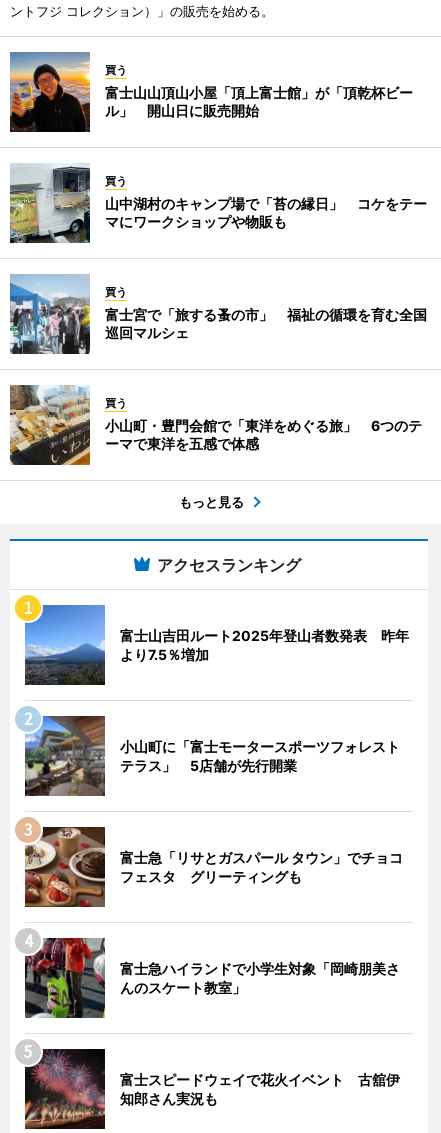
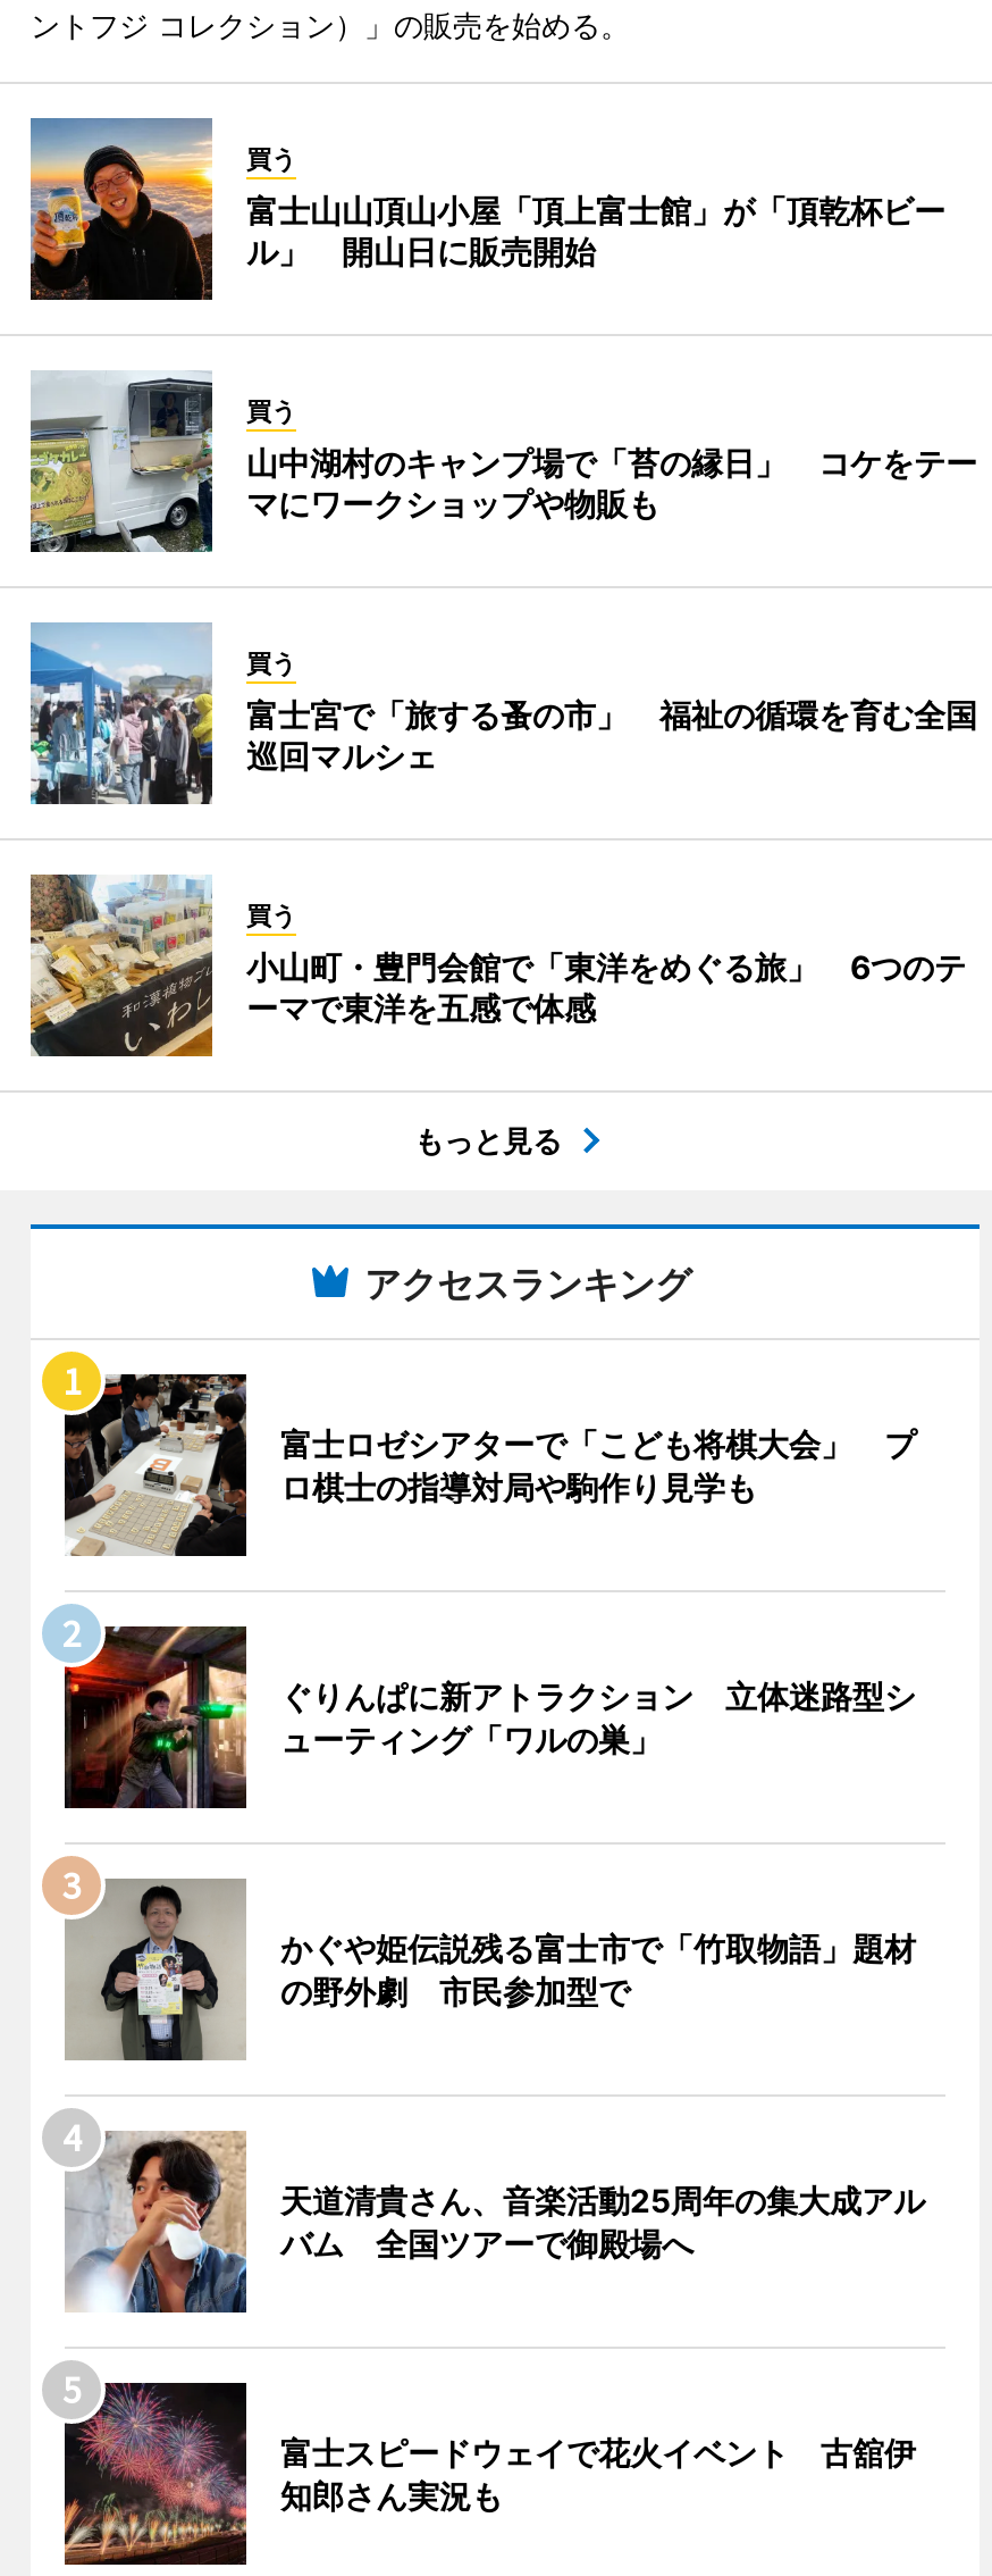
- [image]
- 富士山吉田ルート2025年登山者数発表 昨年
- より7.5％増加
+ [image]
+ 富士ロゼシアターで「こども将棋大会」 プ
+ ロ棋士の指導対局や駒作り見学も

- [image]
- 小山町に「富士モータースポーツフォレスト
- テラス」 5店舗が先行開業
+ [image]
+ ぐりんぱに新アトラクション 立体迷路型シ
+ ューティング「ワルの巣」

- [image]
- 富士急「リサとガスパール タウン」でチョコ
- フェスタ グリーティングも
+ [image]
+ かぐや姫伝説残る富士市で「竹取物語」題材
+ の野外劇 市民参加型で

- [image]
- 富士急ハイランドで小学生対象「岡崎朋美さ
- んのスケート教室」
+ [image]
+ 天道清貴さん、音楽活動25周年の集大成アル
+ バム 全国ツアーで御殿場へ
